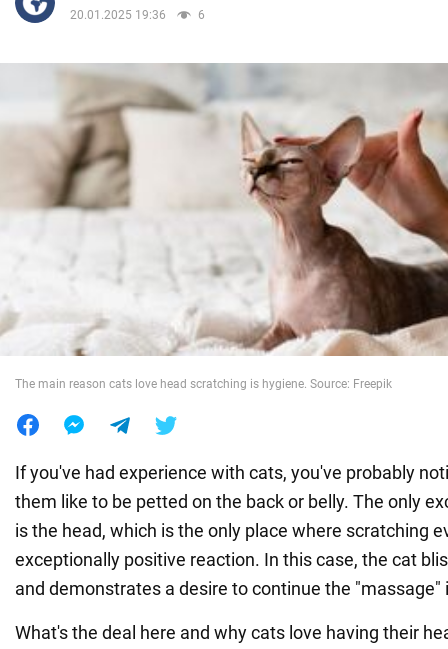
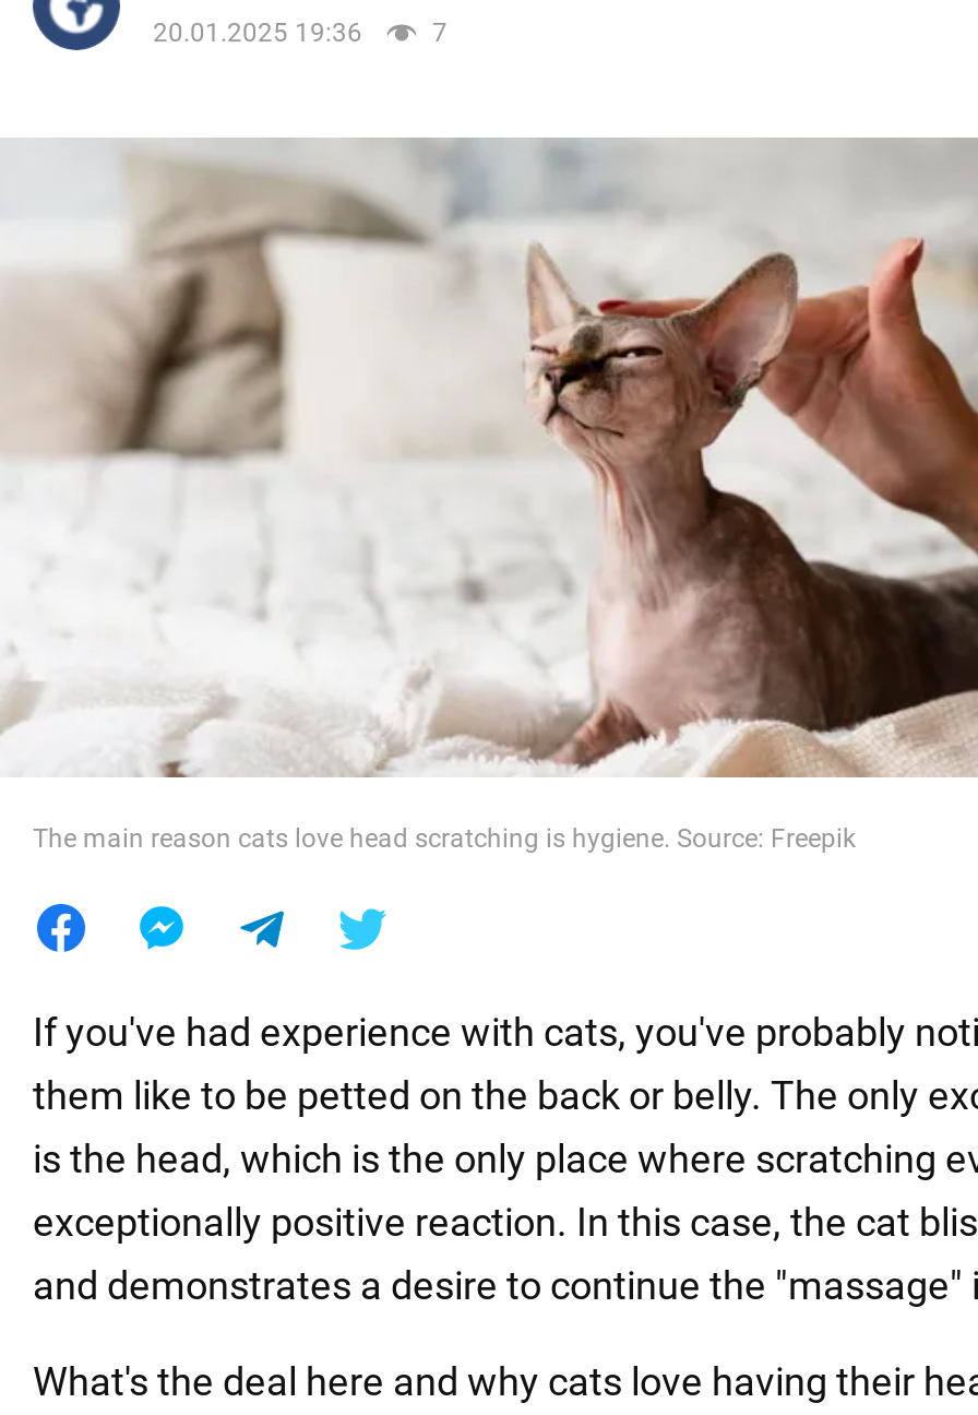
- 6
+ 7
